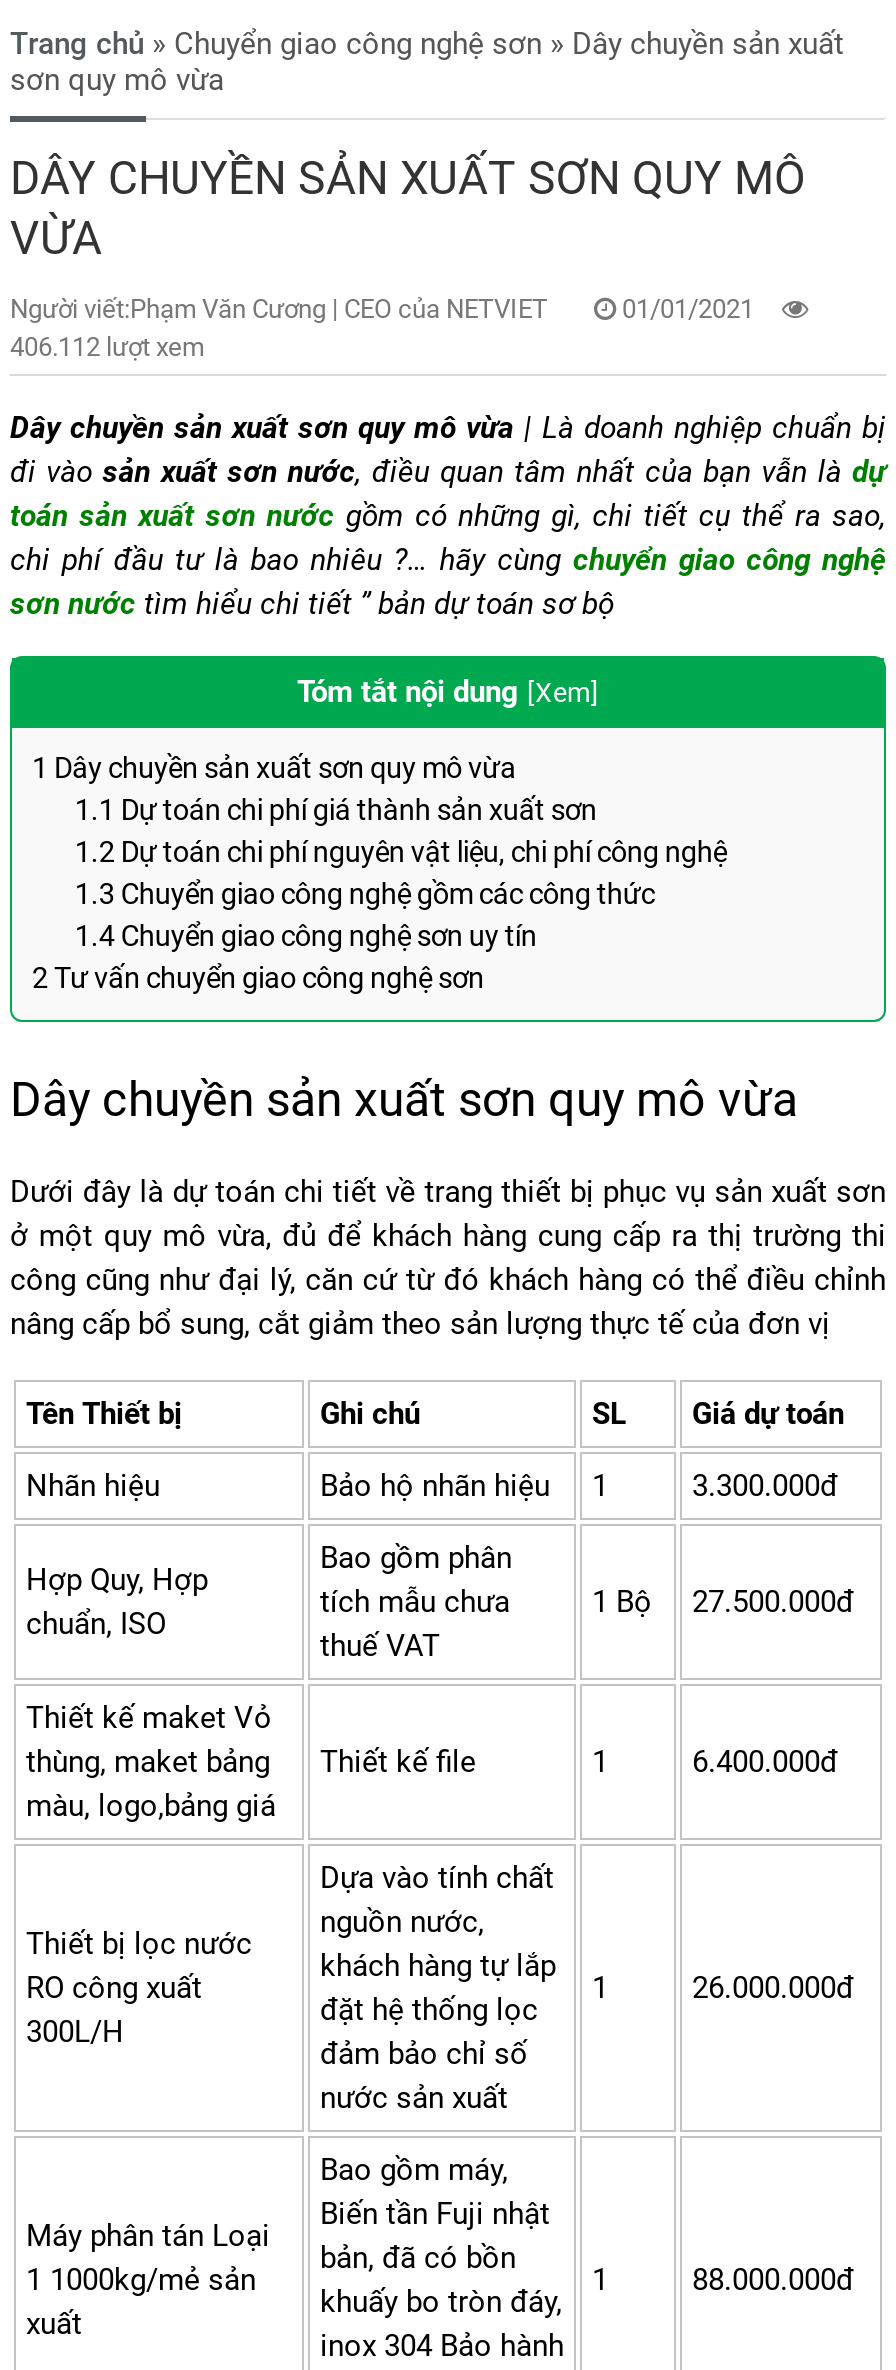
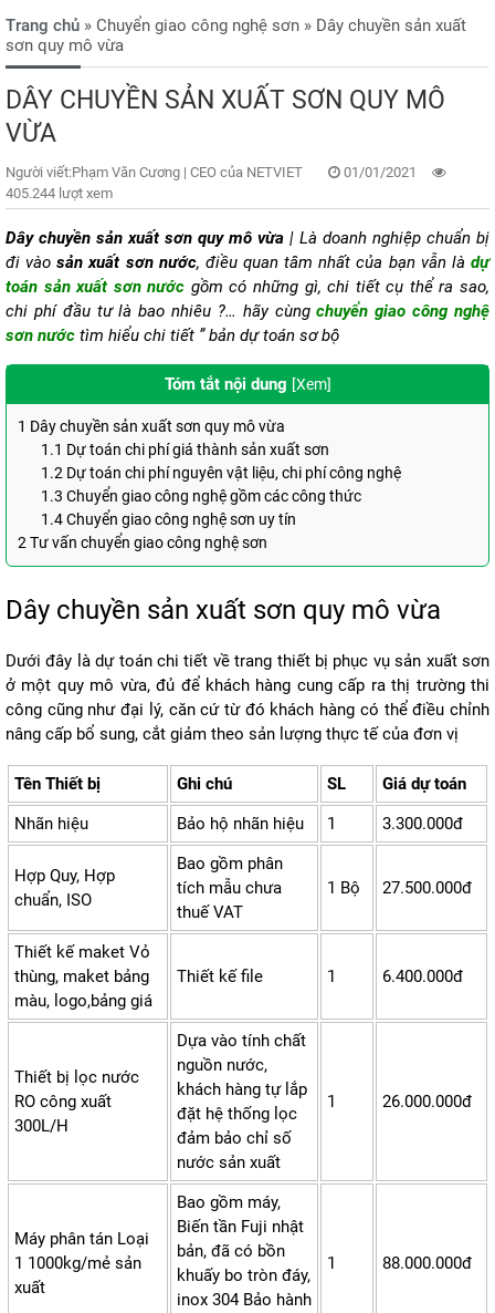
- 406.112 lượt xem
+ 405.244 lượt xem
